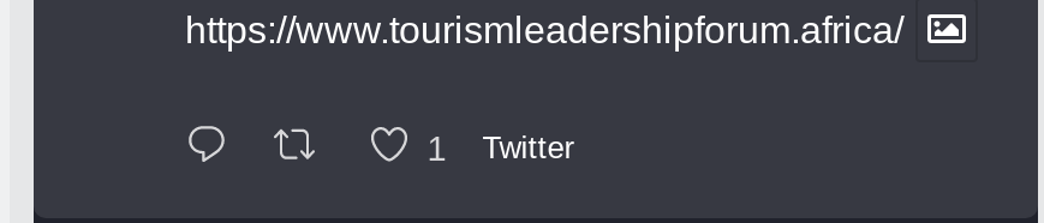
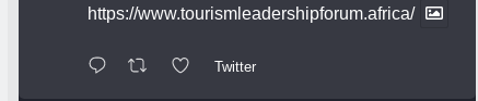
- 1
